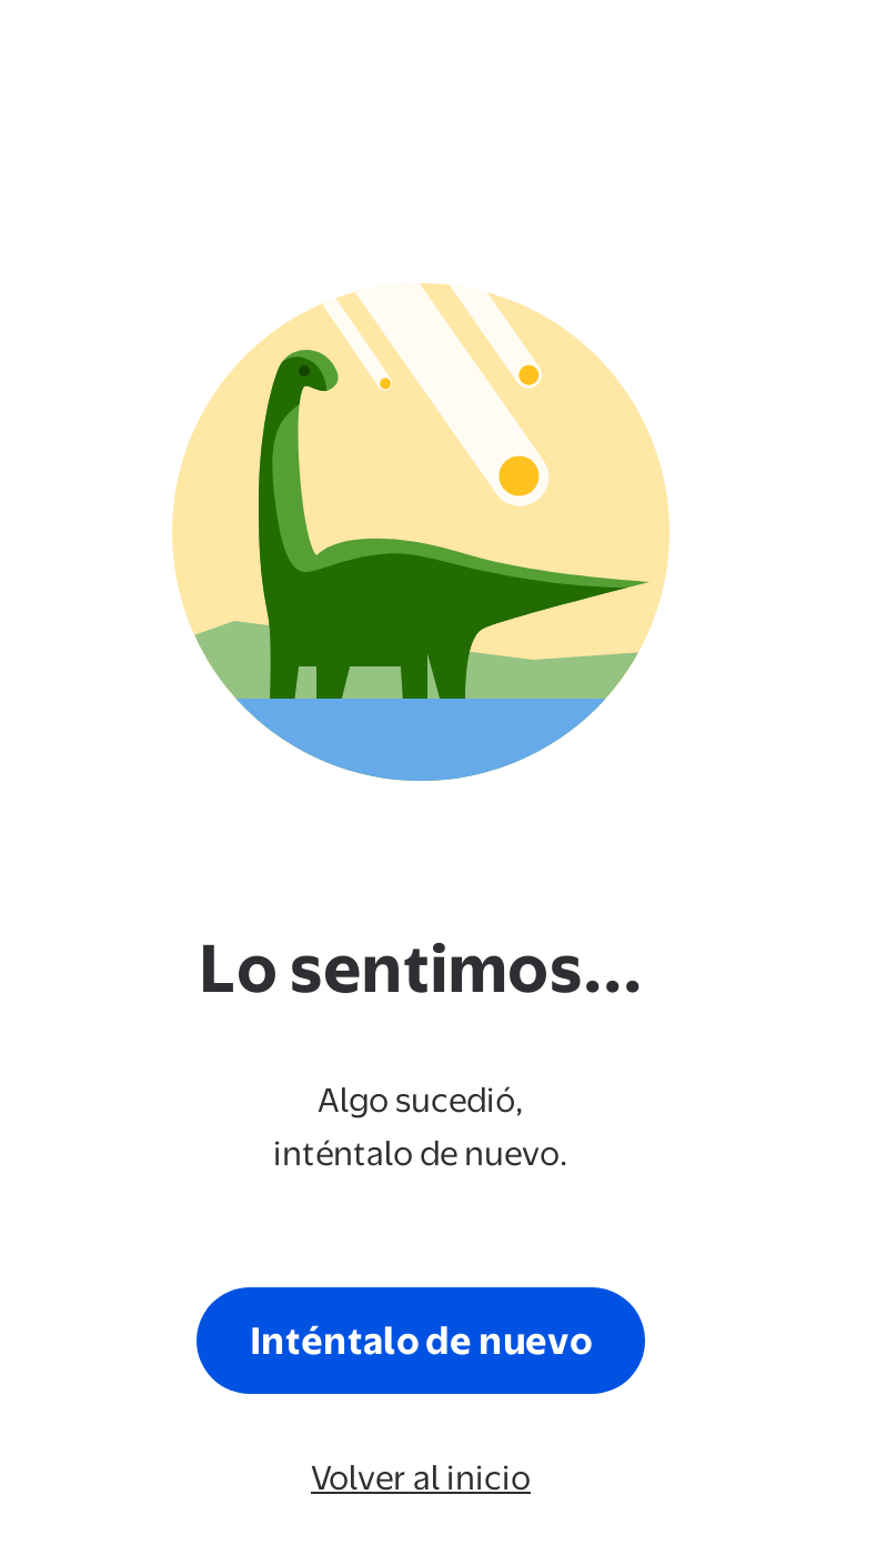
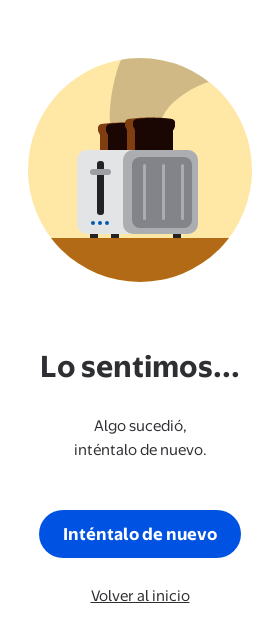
- [image]
+ [image]
